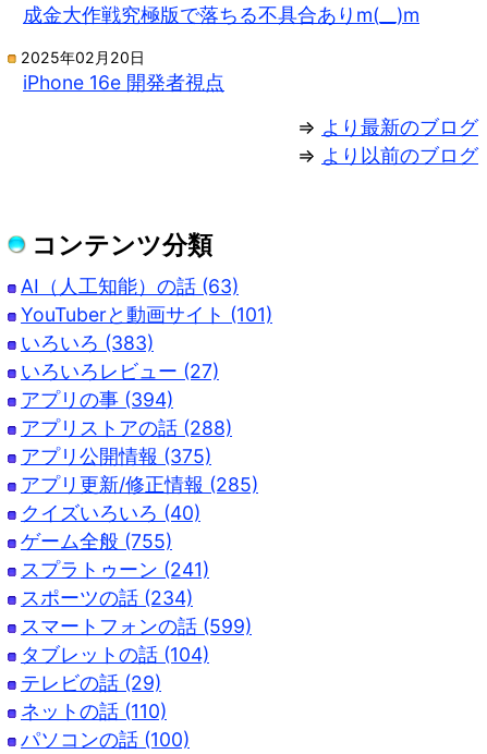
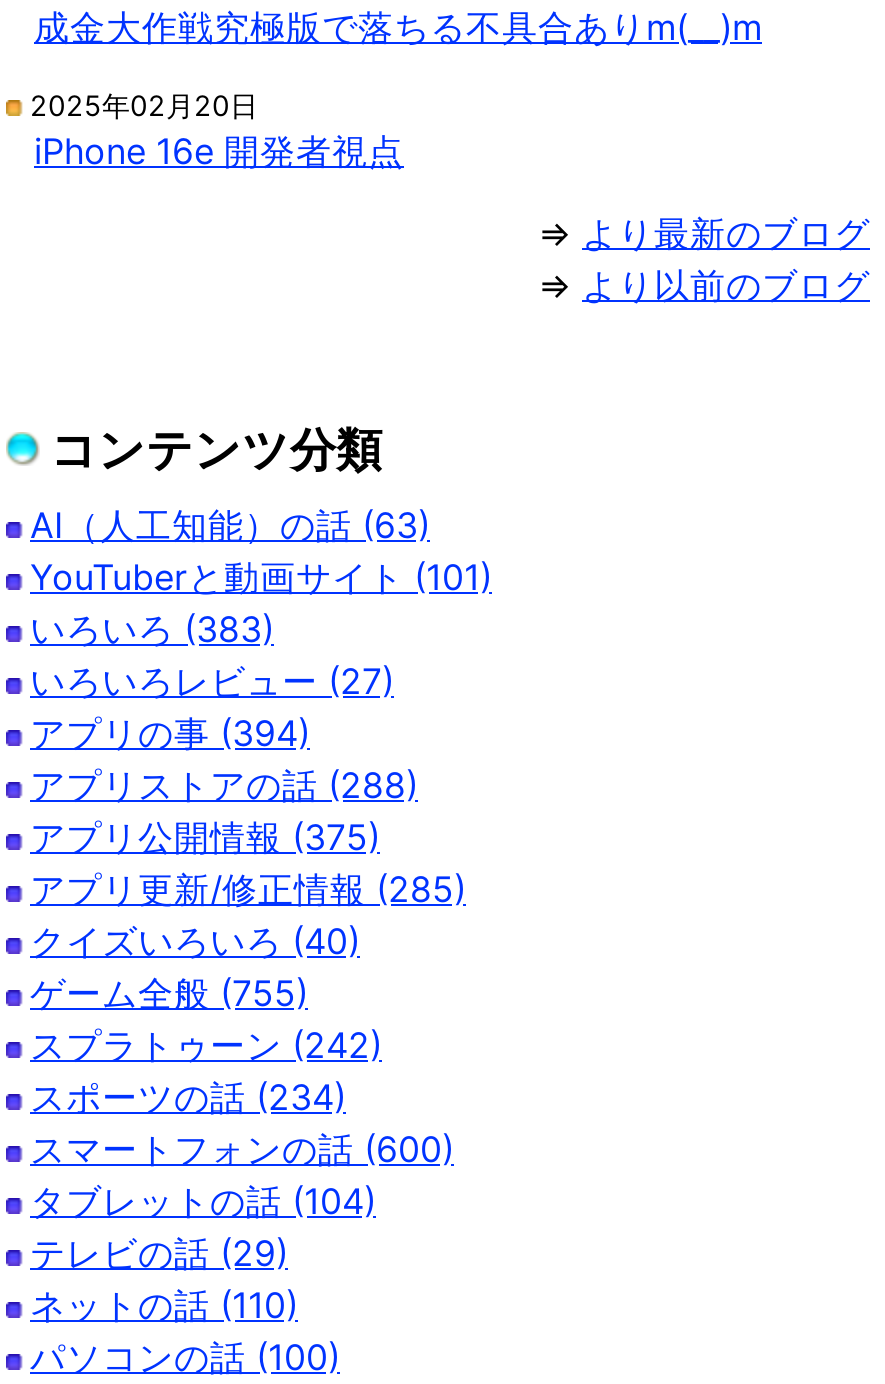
- スプラトゥーン (241)
+ スプラトゥーン (242)

- スマートフォンの話 (599)
+ スマートフォンの話 (600)
